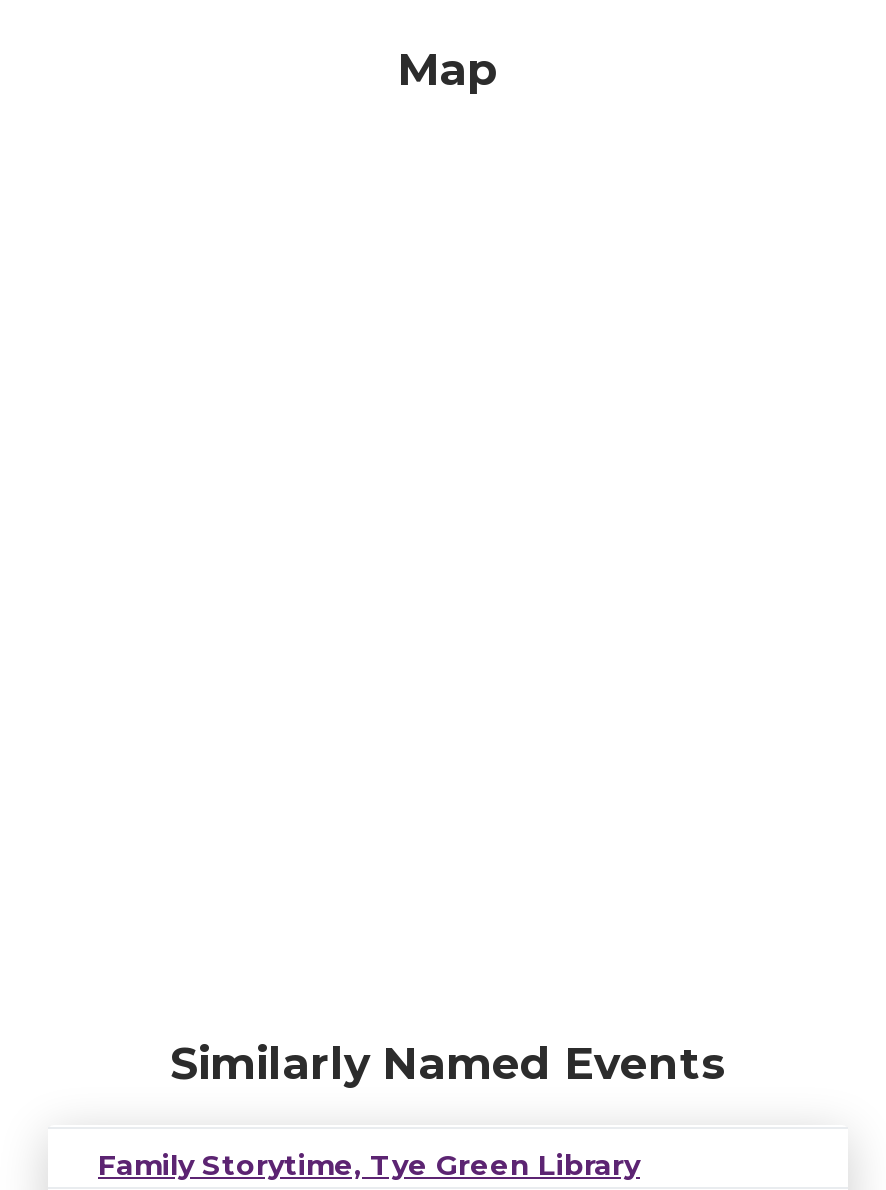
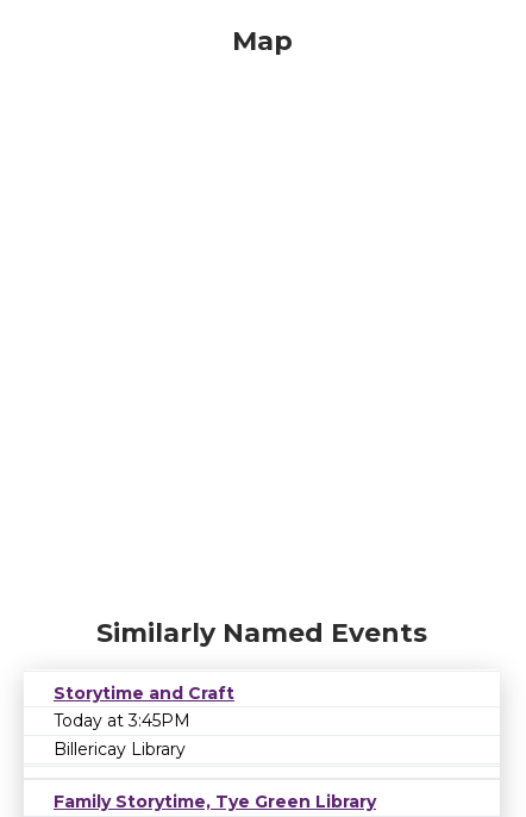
+ Storytime and Craft
+ Today at 3:45PM
+ Billericay Library
